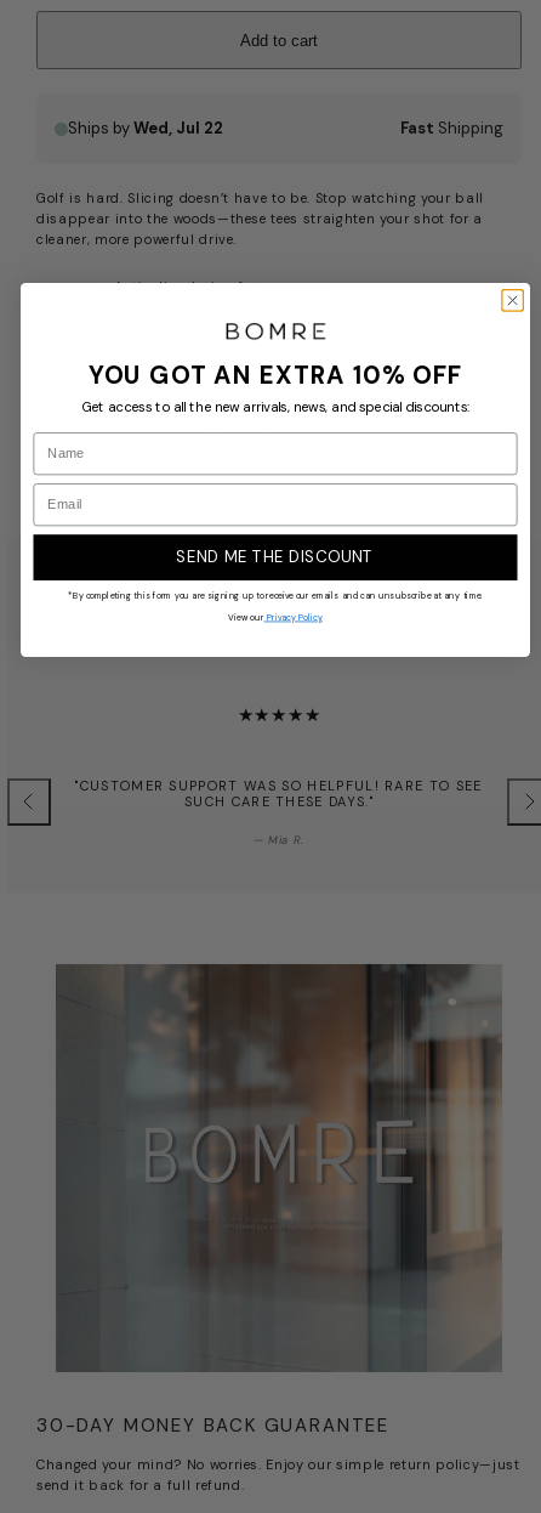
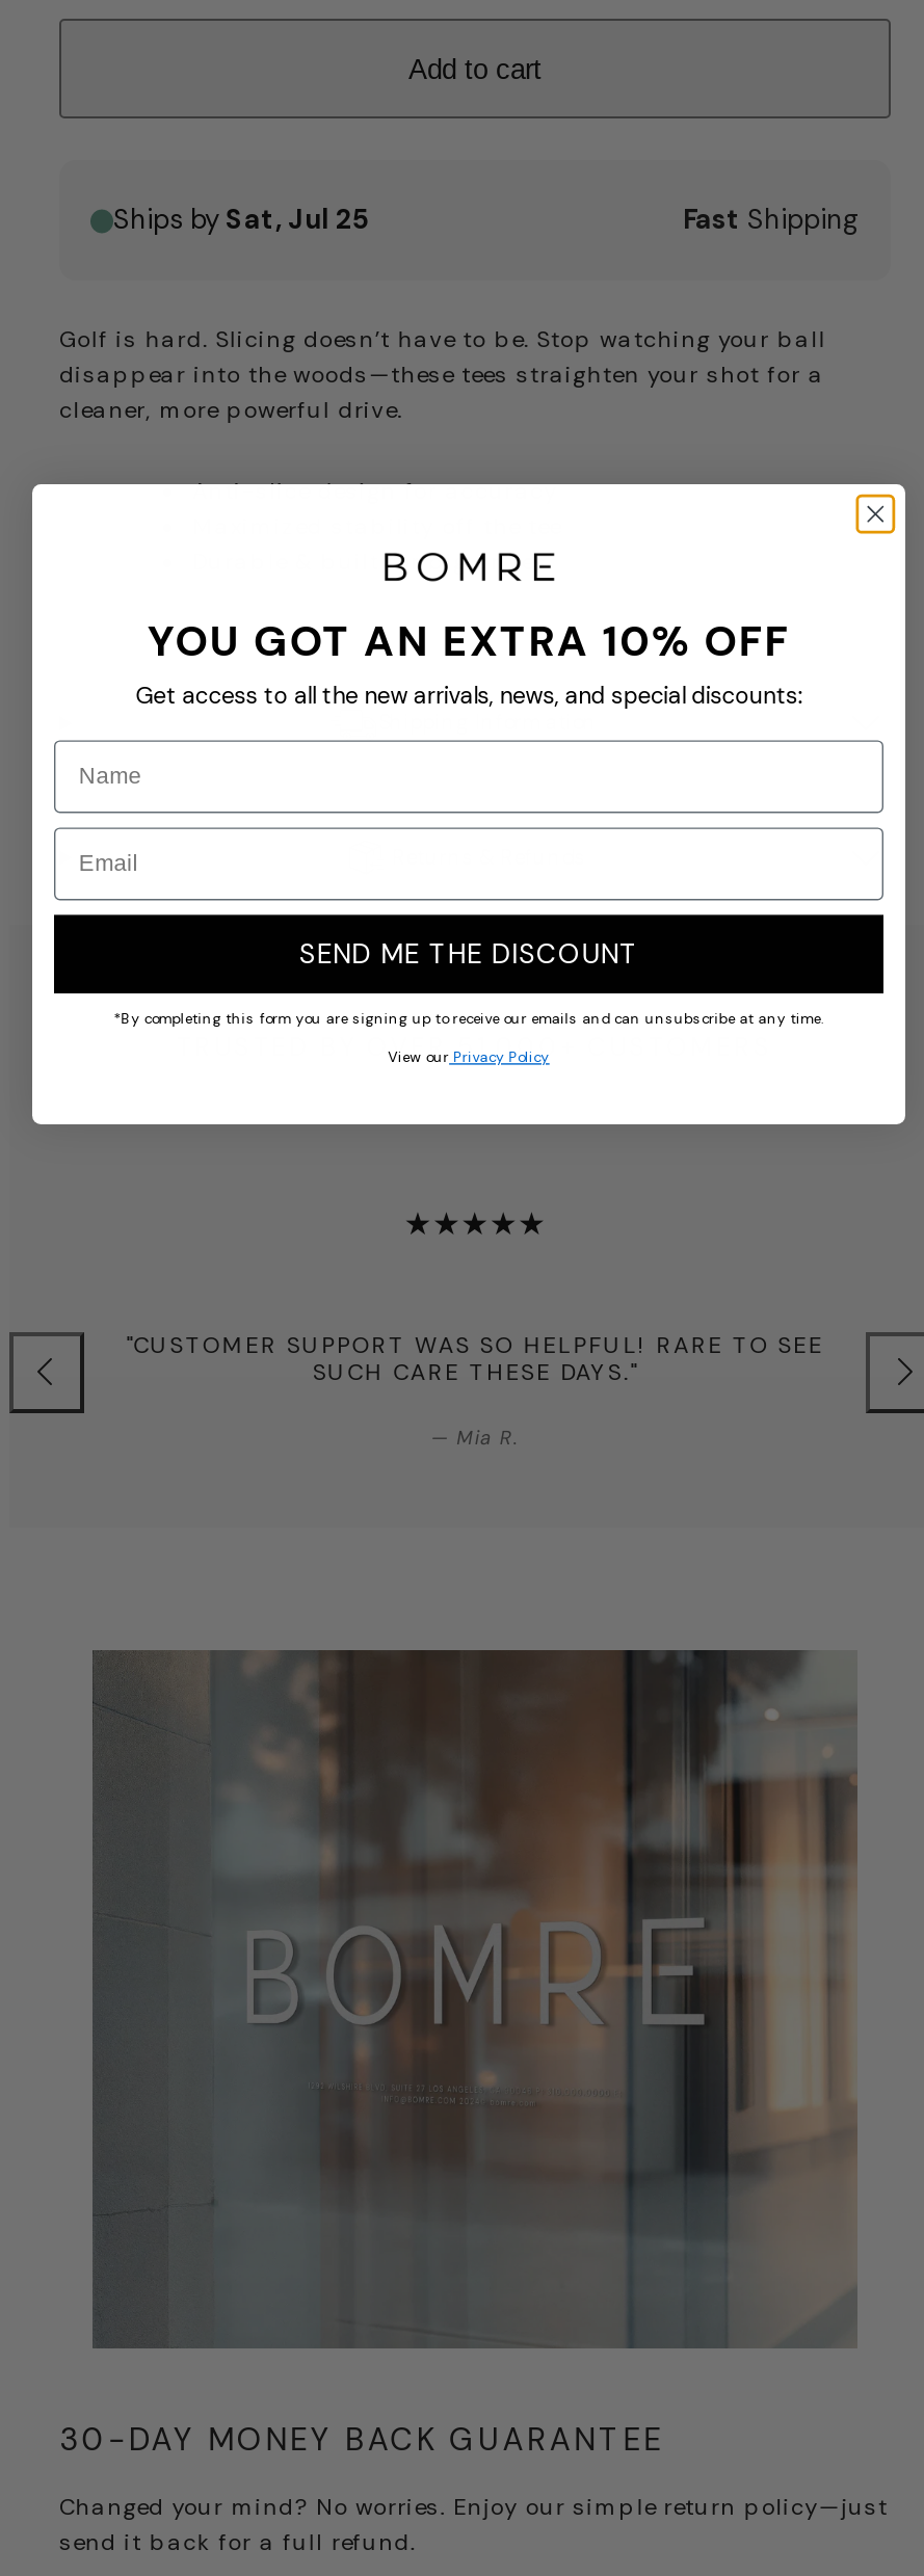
- Ships by Wed, Jul 22
+ Ships by Sat, Jul 25
